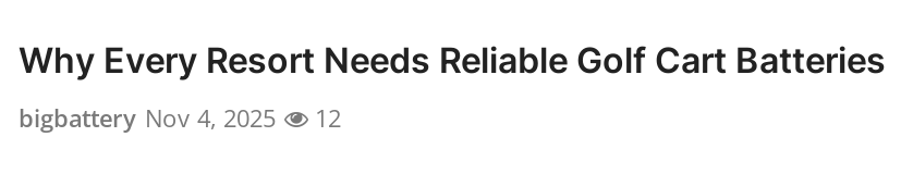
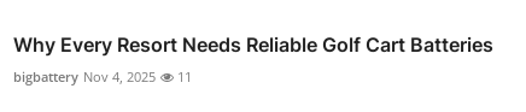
- bigbattery Nov 4, 2025 12
+ bigbattery Nov 4, 2025 11
